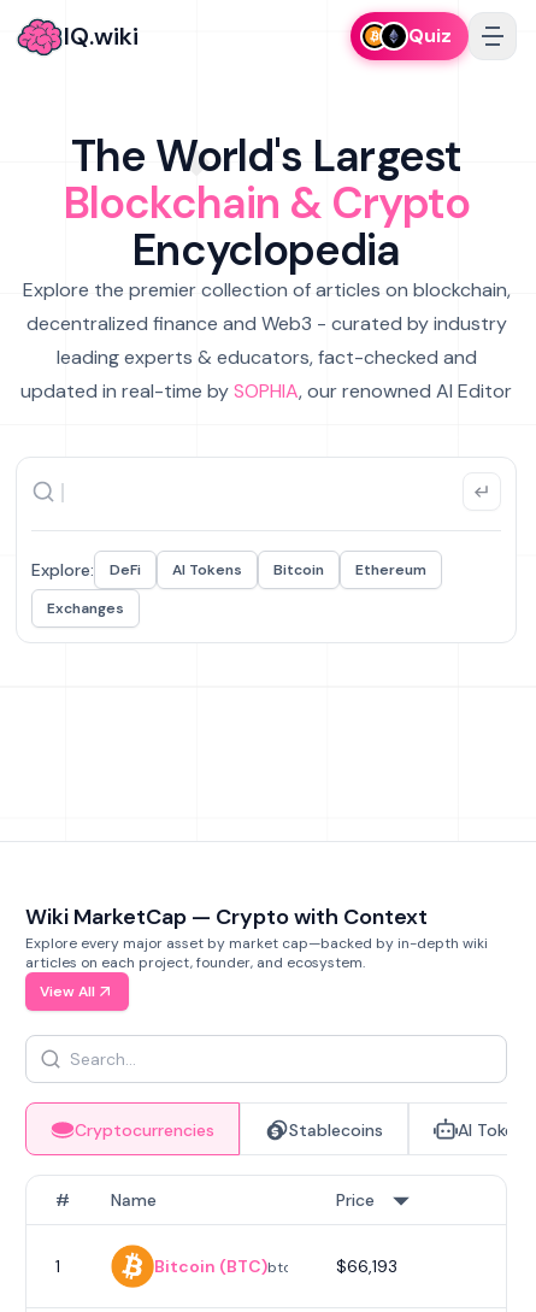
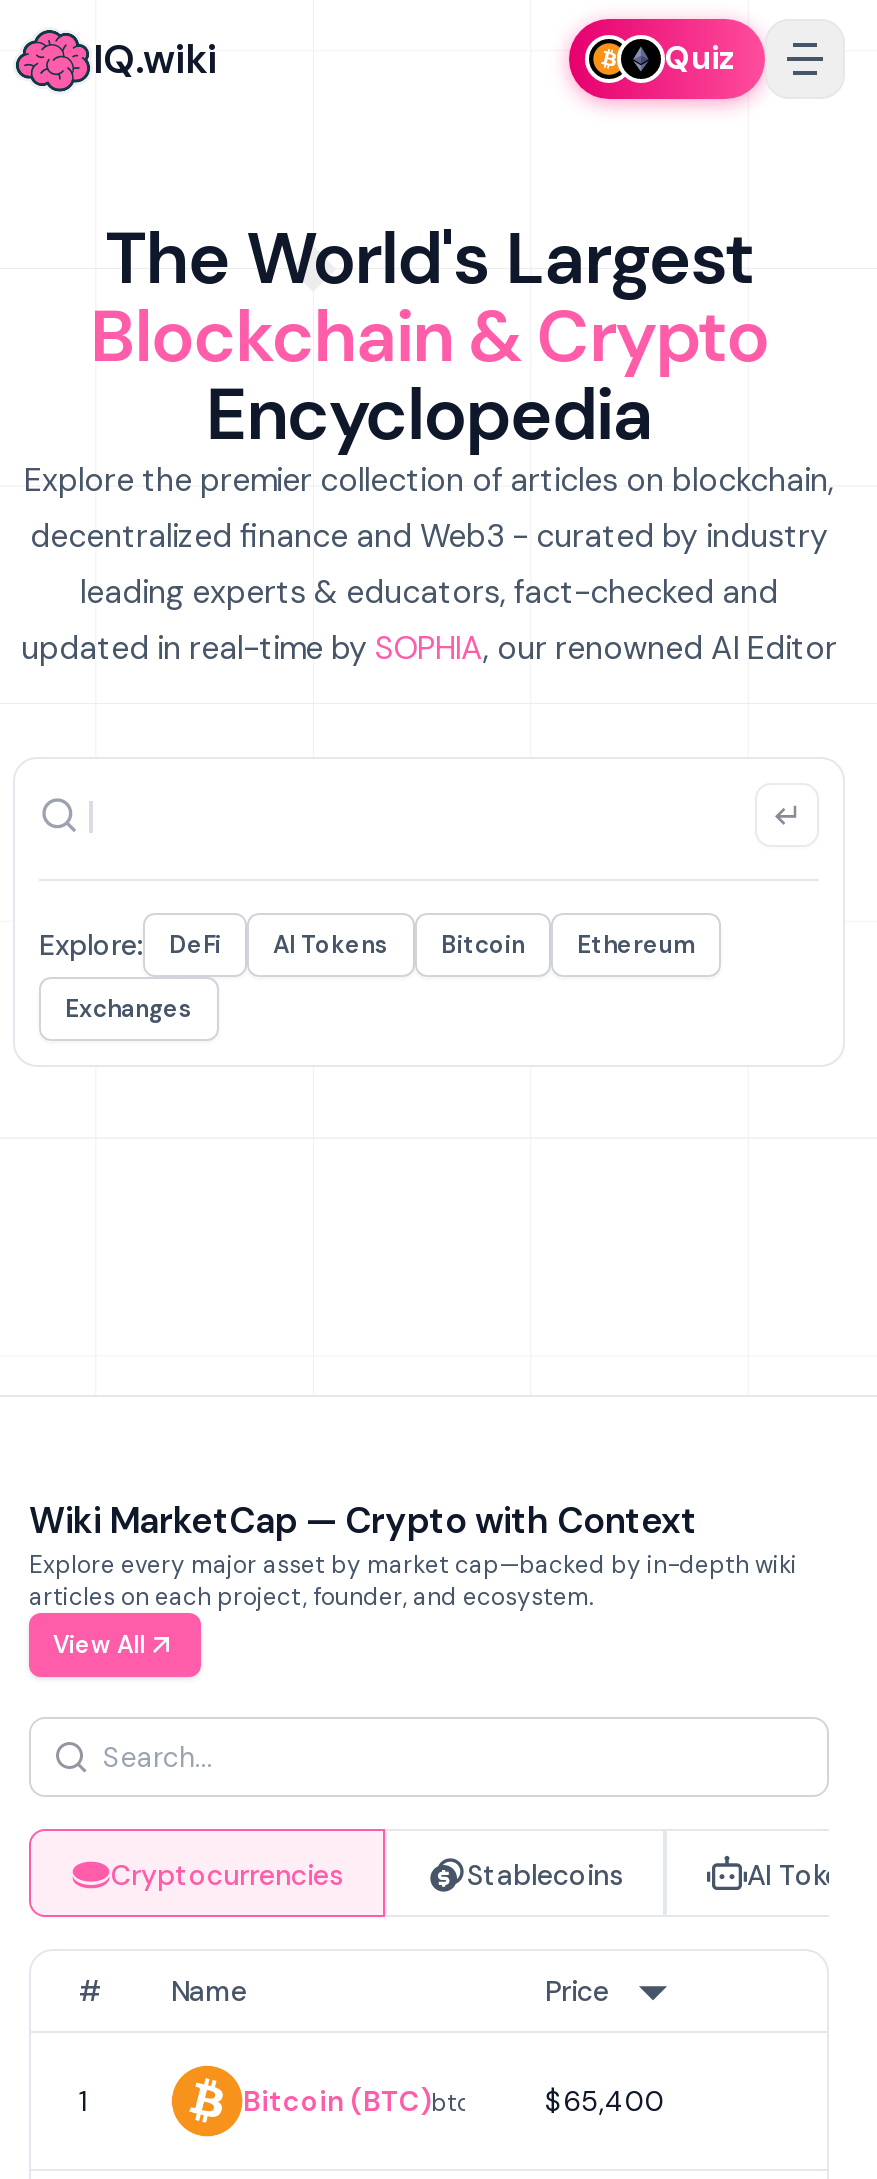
- $66,193
+ $65,400
